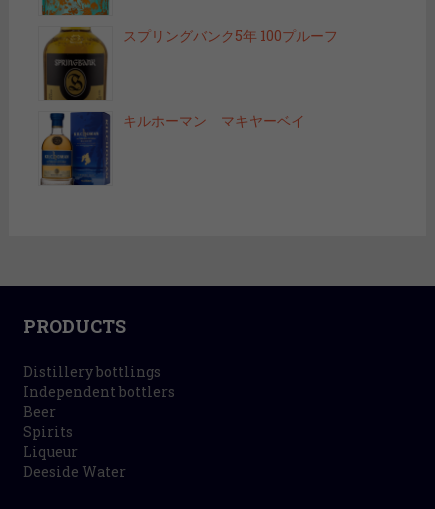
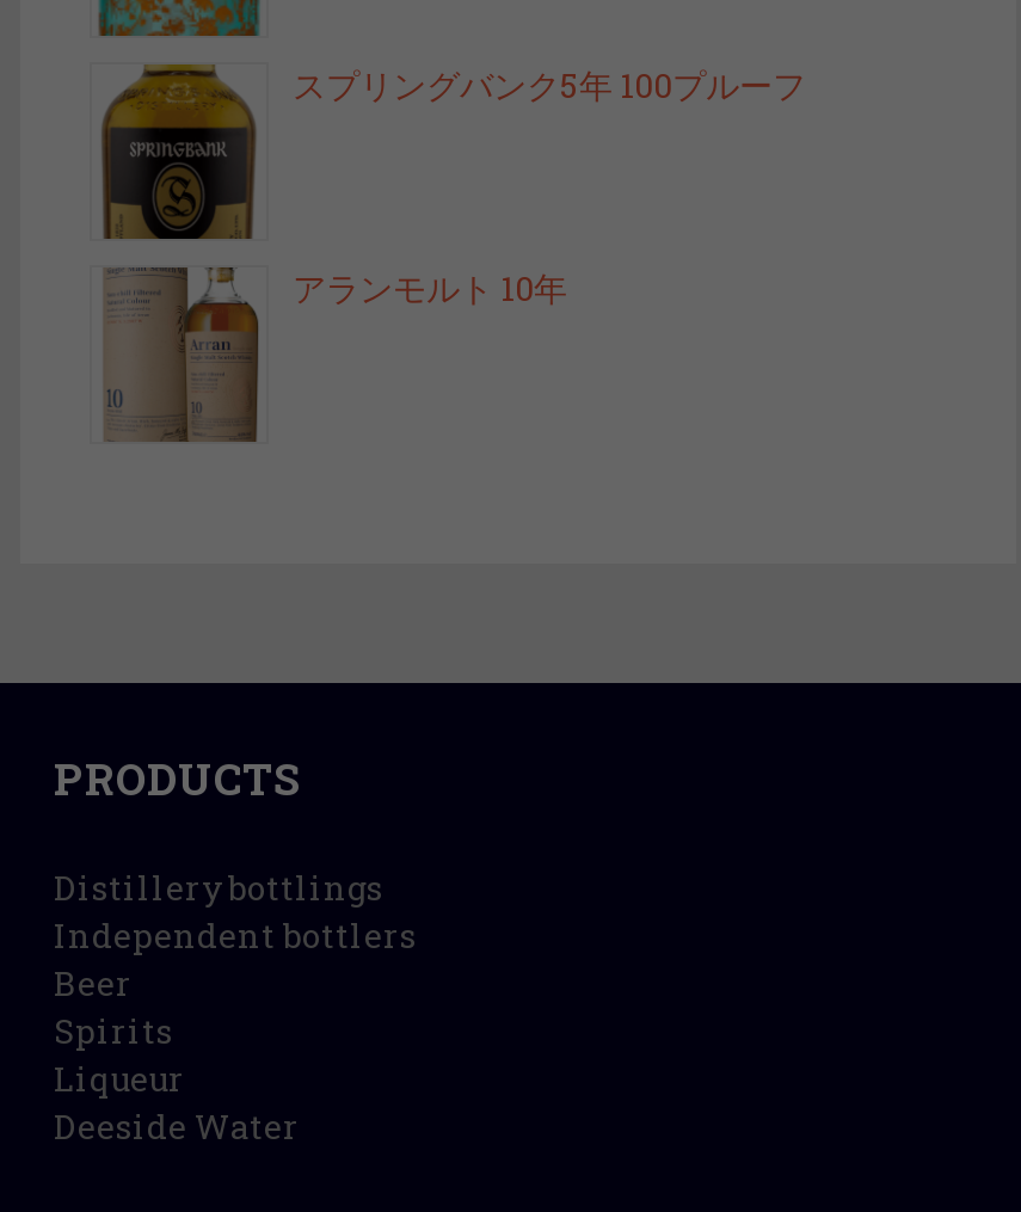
- [image]
- キルホーマン マキヤーベイ
+ [image]
+ アランモルト 10年
